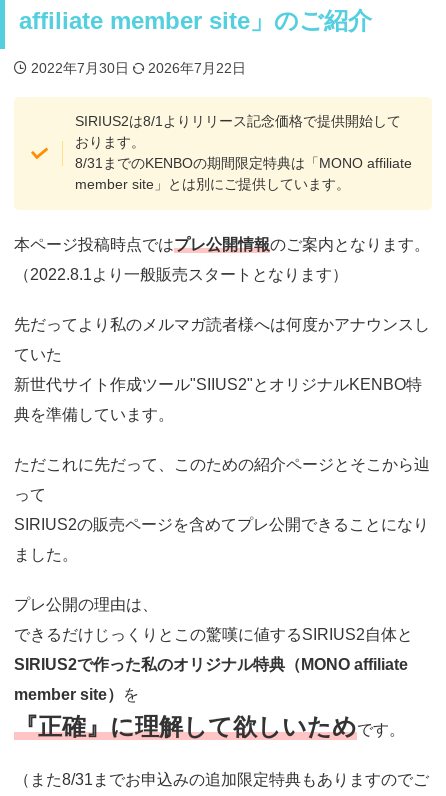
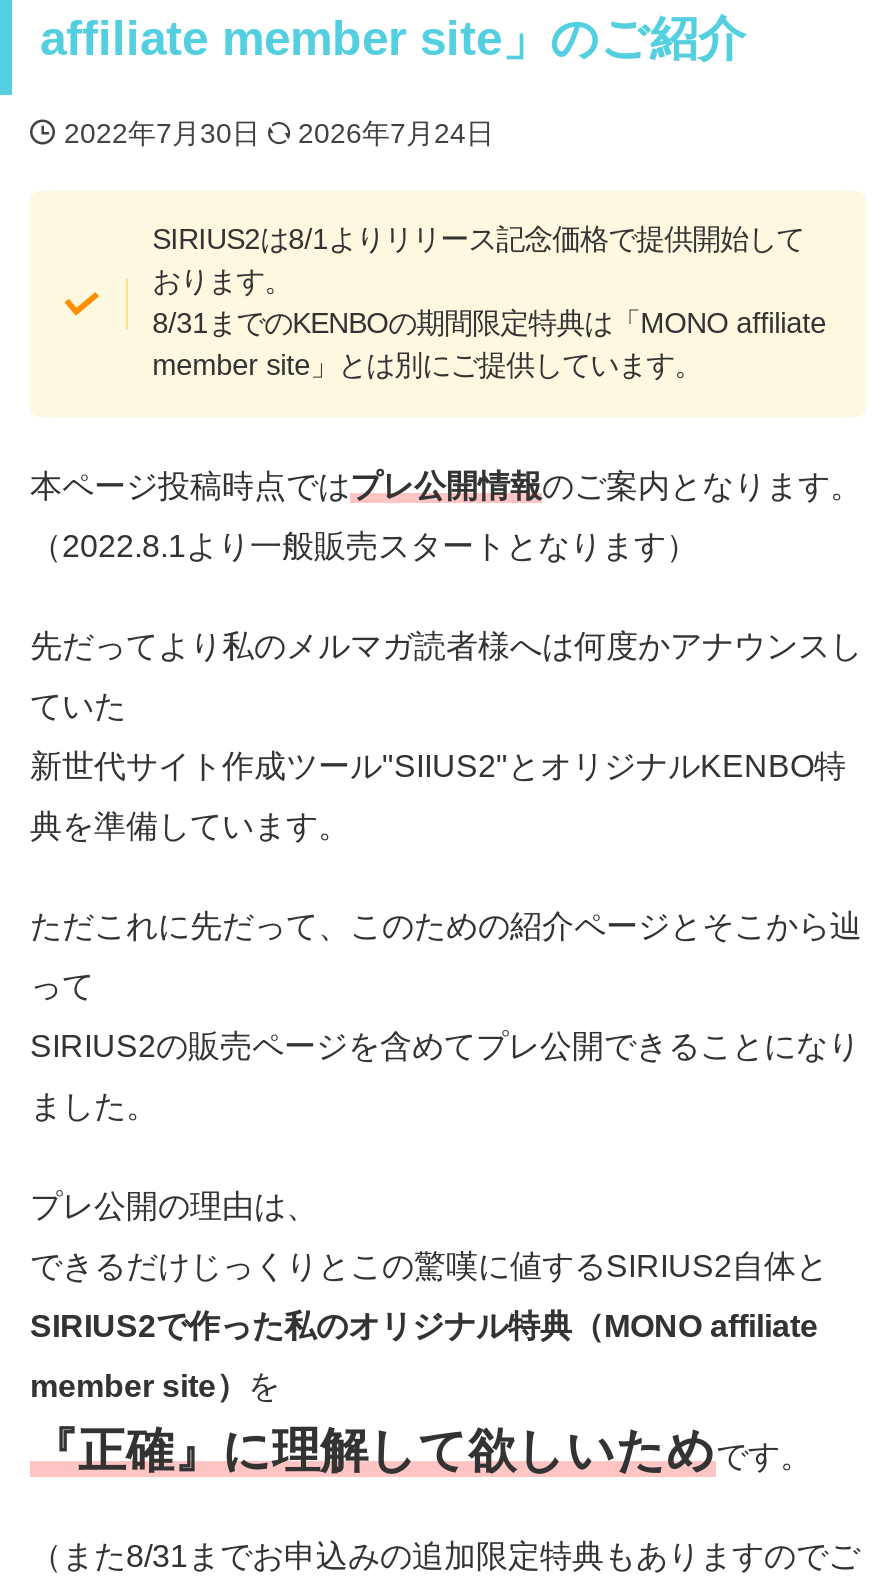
- 2022年7月30日 2026年7月22日
+ 2022年7月30日 2026年7月24日
